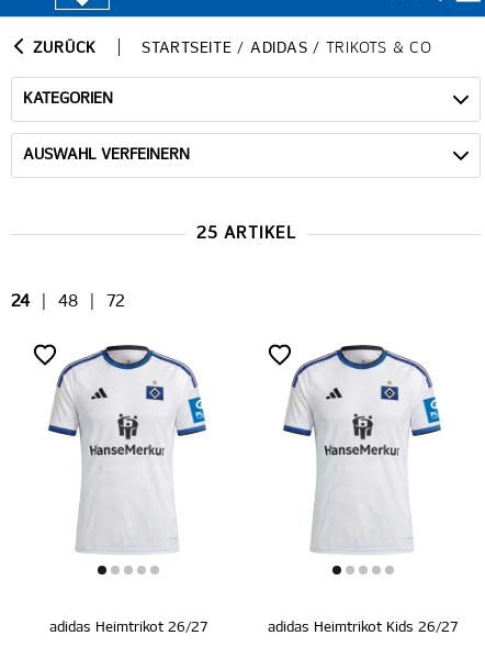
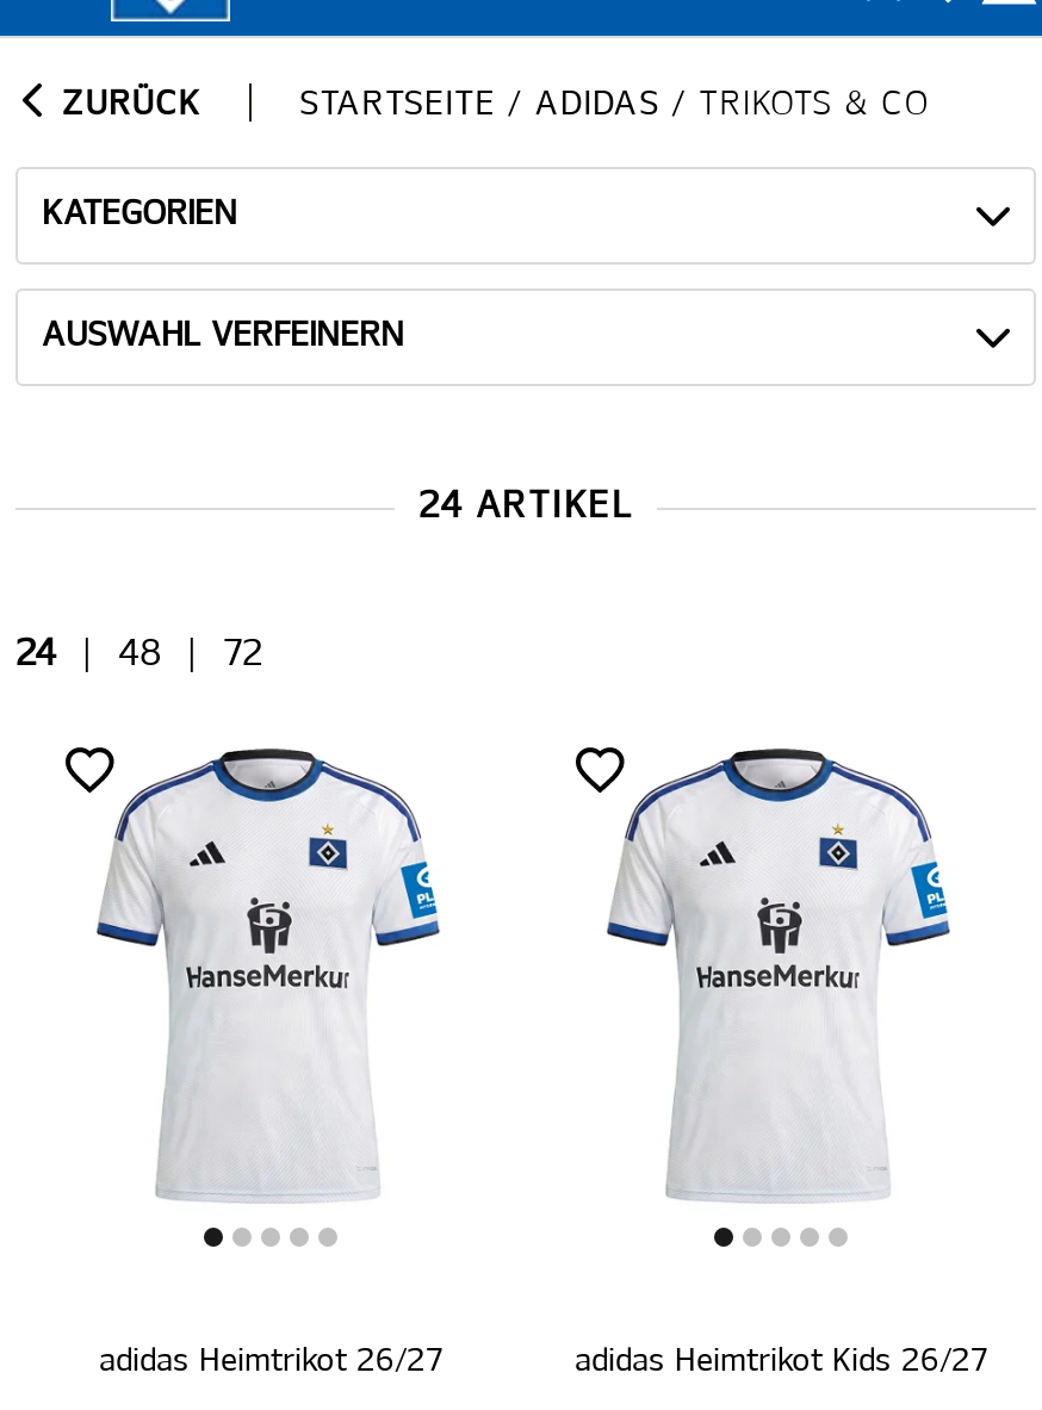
- 25 ARTIKEL
+ 24 ARTIKEL
